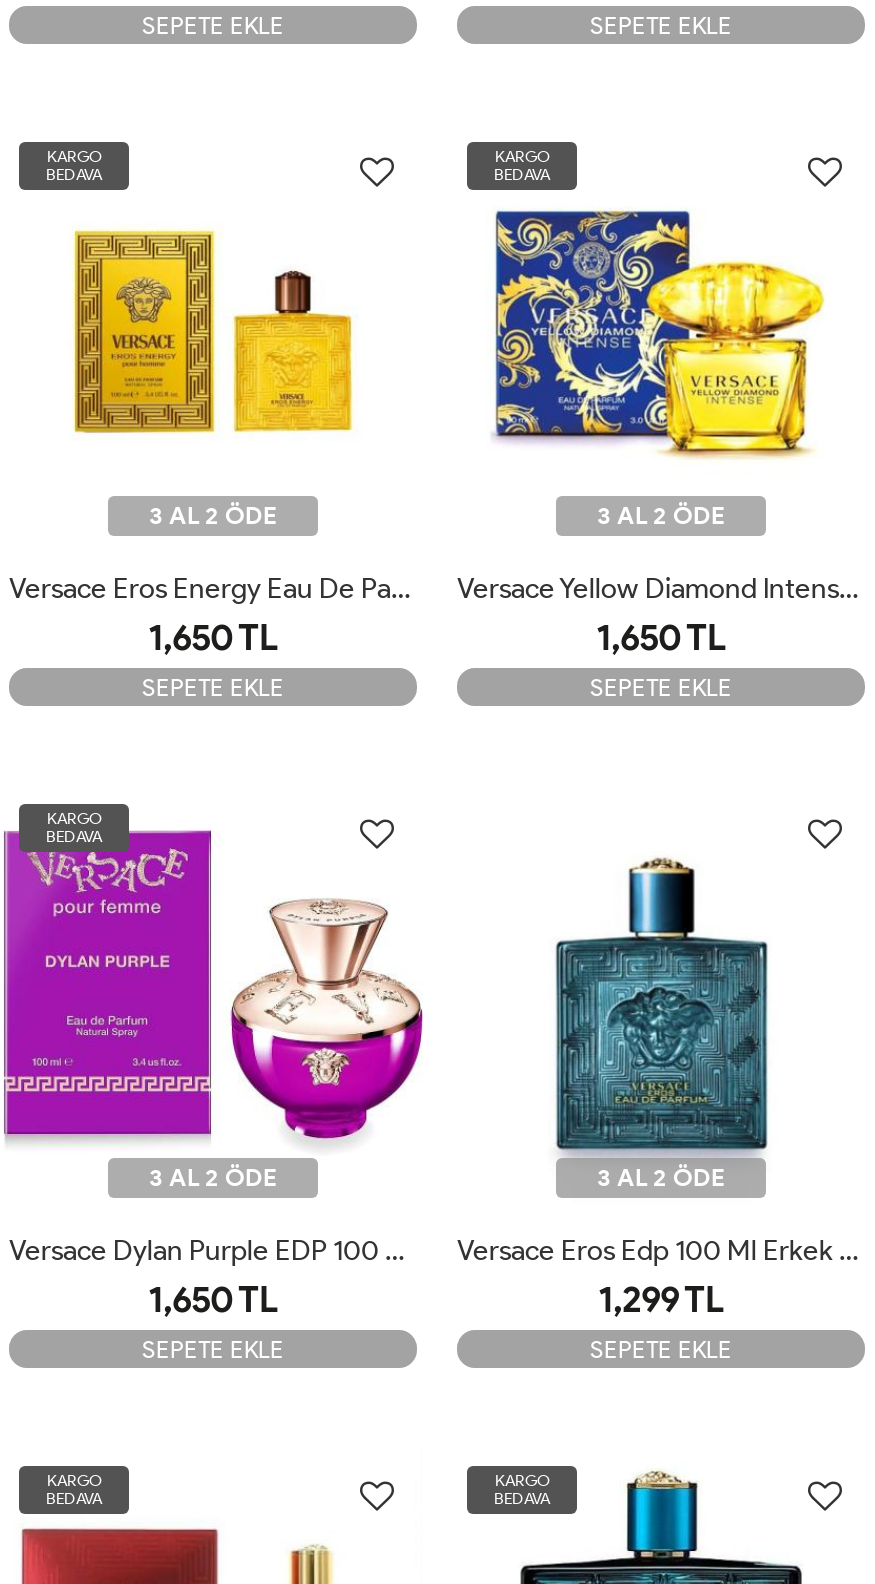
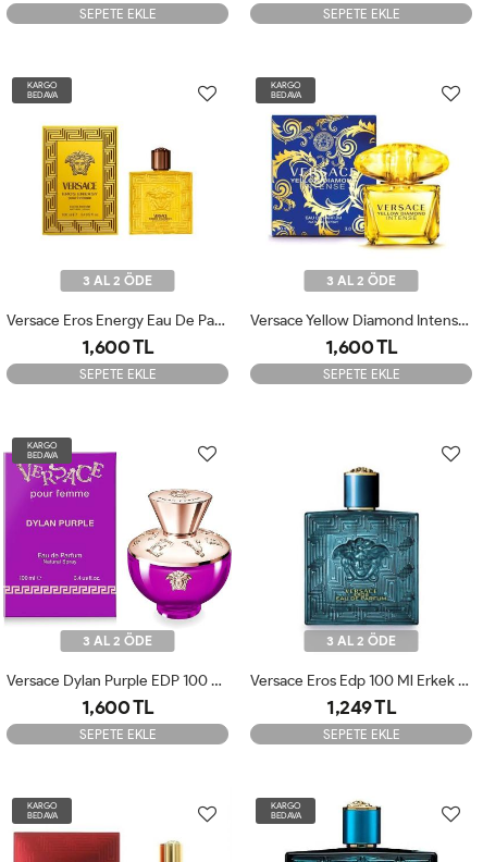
- 1,650 TL
+ 1,600 TL

- 1,650 TL
+ 1,600 TL

- 1,650 TL
+ 1,600 TL

- 1,299 TL
+ 1,249 TL
